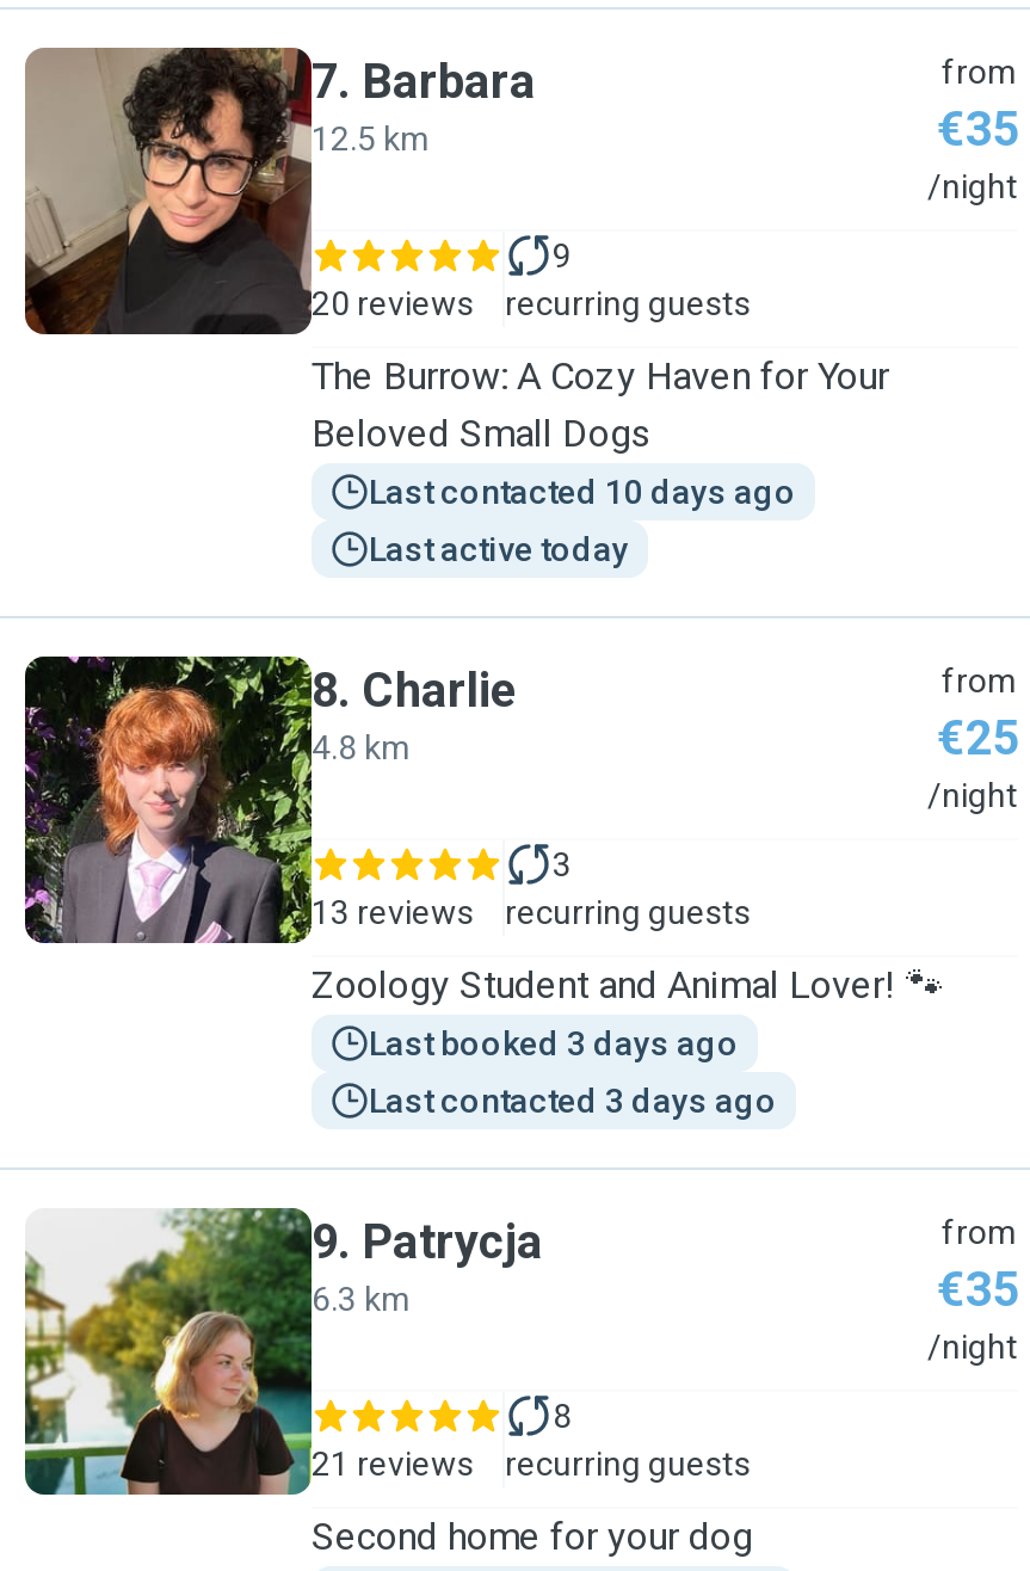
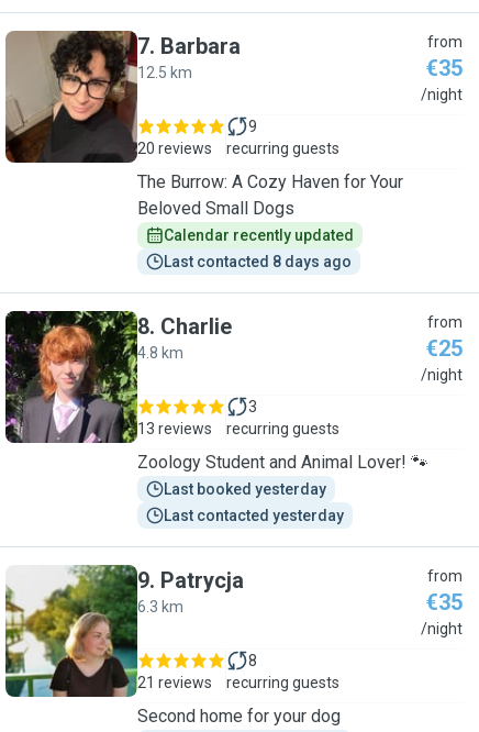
- Last contacted 10 days ago
+ Calendar recently updated

- Last active today
+ Last contacted 8 days ago

- Last booked 3 days ago
+ Last booked yesterday

- Last contacted 3 days ago
+ Last contacted yesterday
